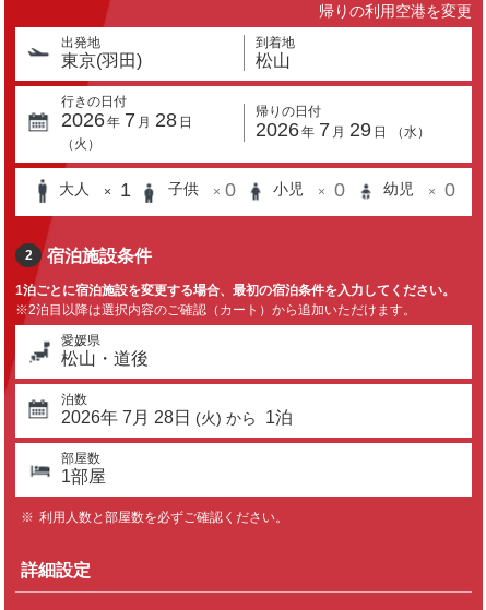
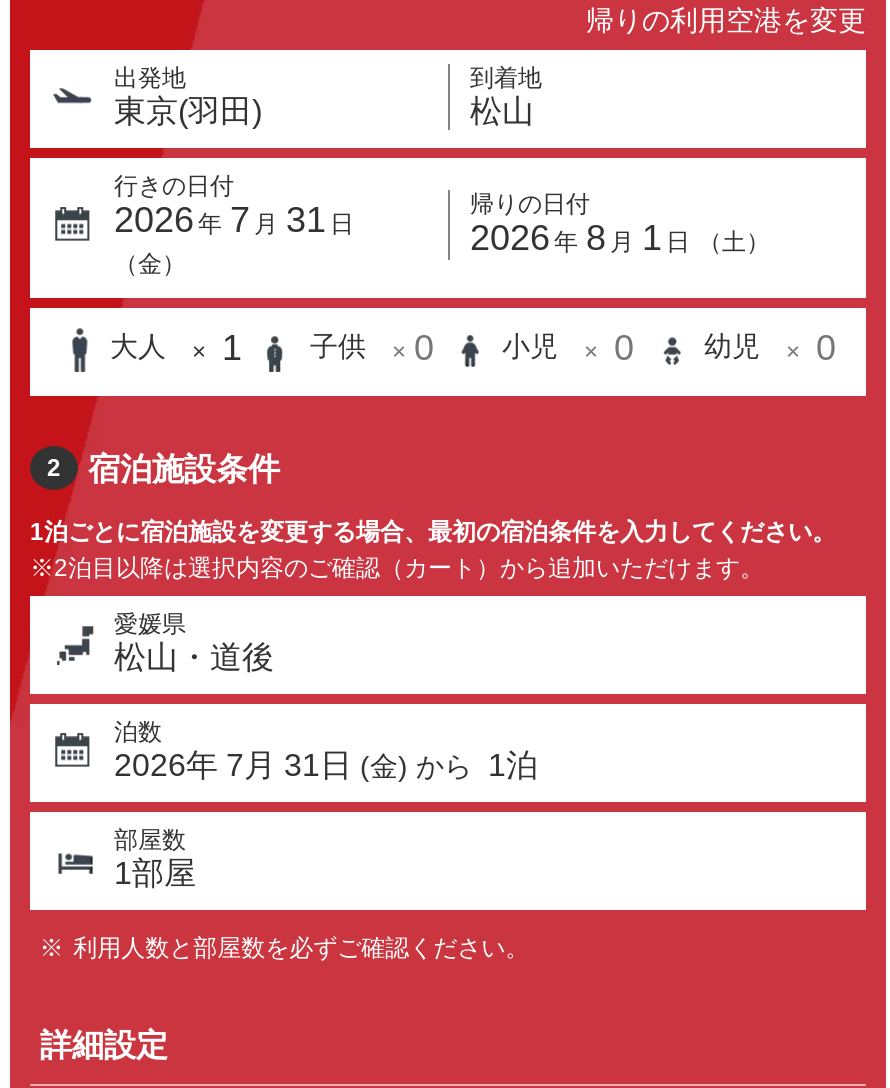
- 2026 年 7 月 28 日
- （火）
+ 2026 年 7 月 31 日
+ （金）

- 2026 年 7 月 29 日 （水）
+ 2026 年 8 月 1 日 （土）

- 2026年7月28日(火) から 1泊
+ 2026年7月31日(金) から 1泊
